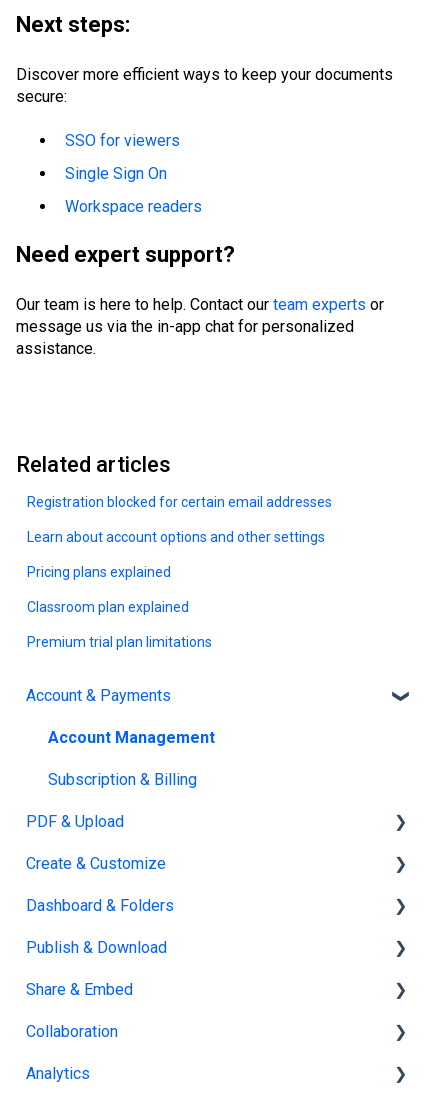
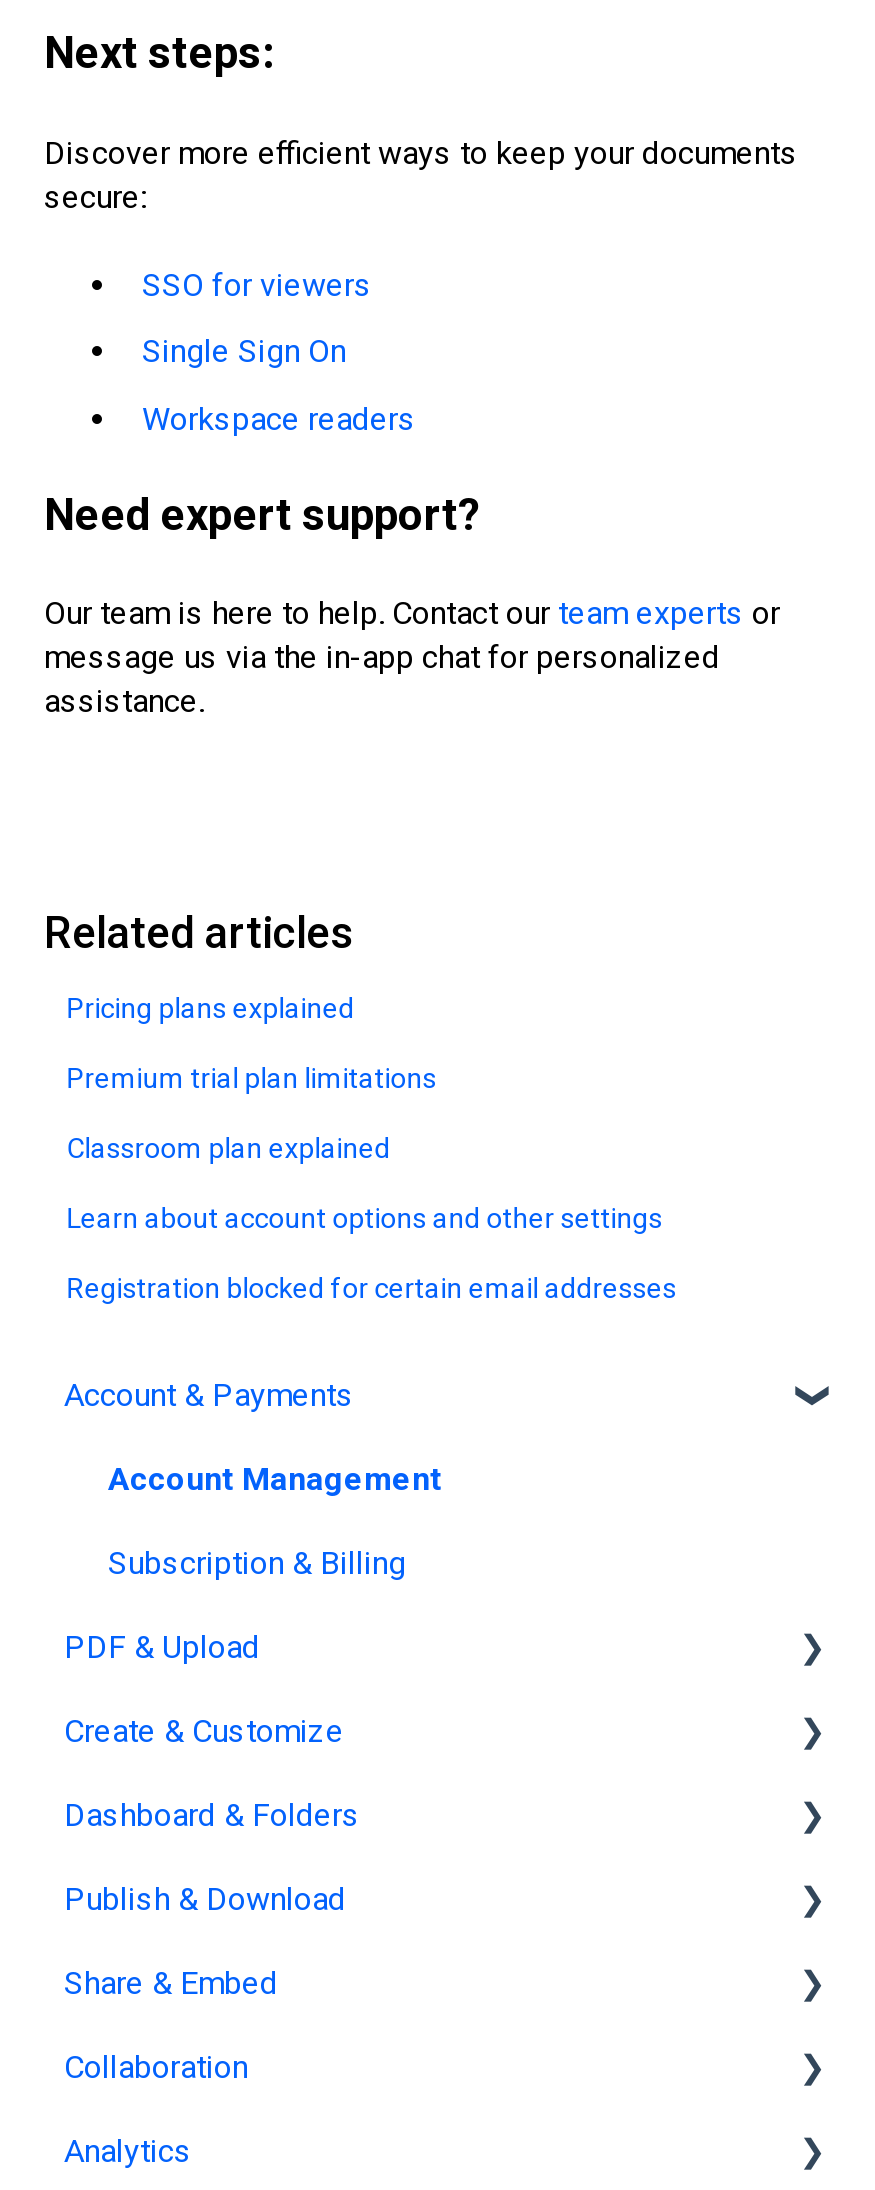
moved down: Registration blocked for certain email addresses

moved up: Learn about account options and other settings | Pricing plans explained | Classroom plan explained | Premium trial plan limitations
